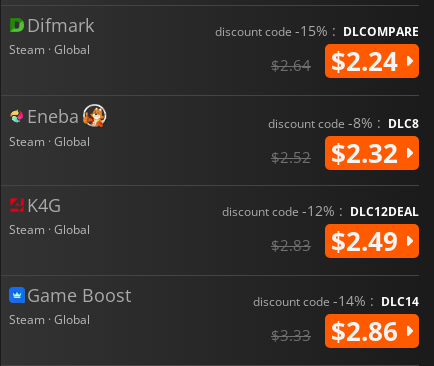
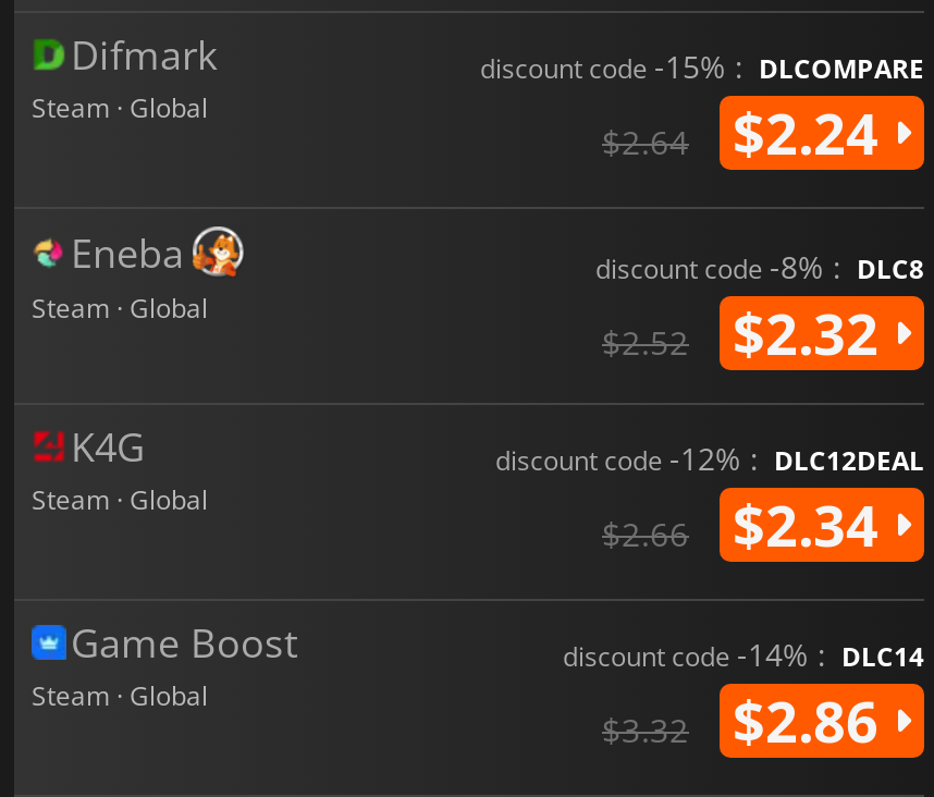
- $2.49
+ $2.34

- $2.83
+ $2.66

- $3.33 $2.86
+ $3.32 $2.86
